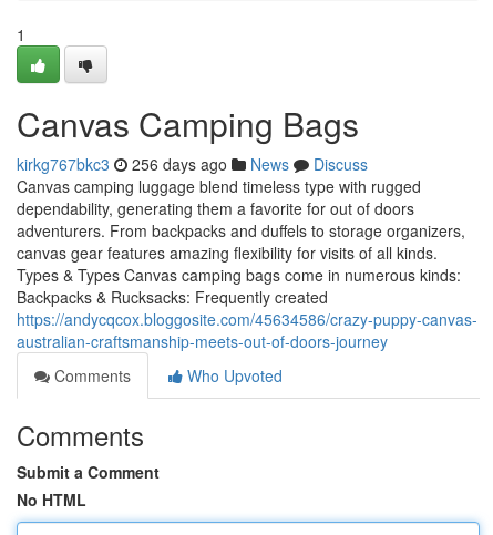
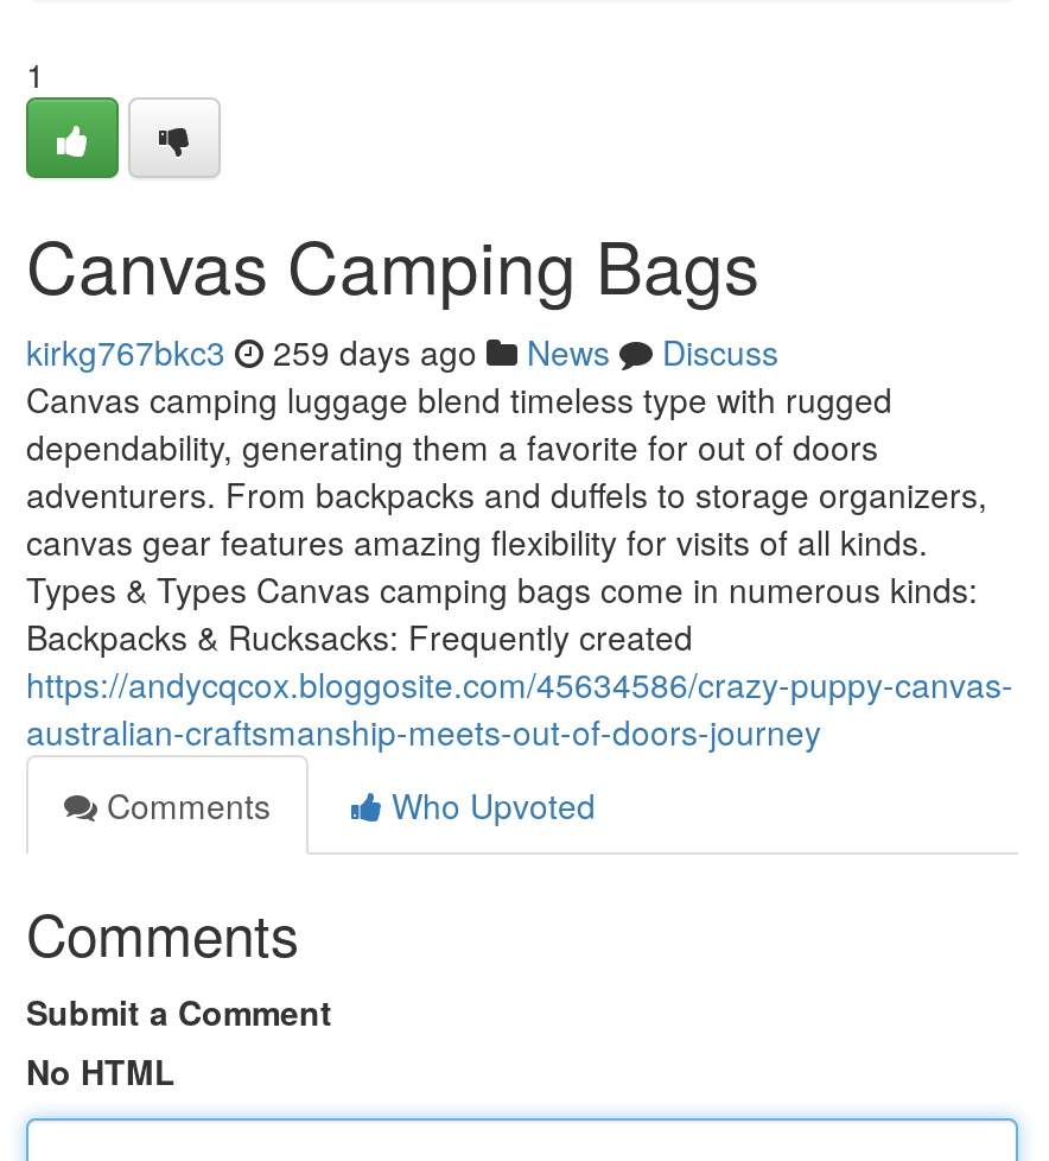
- kirkg767bkc3 256 days ago News Discuss
+ kirkg767bkc3 259 days ago News Discuss
